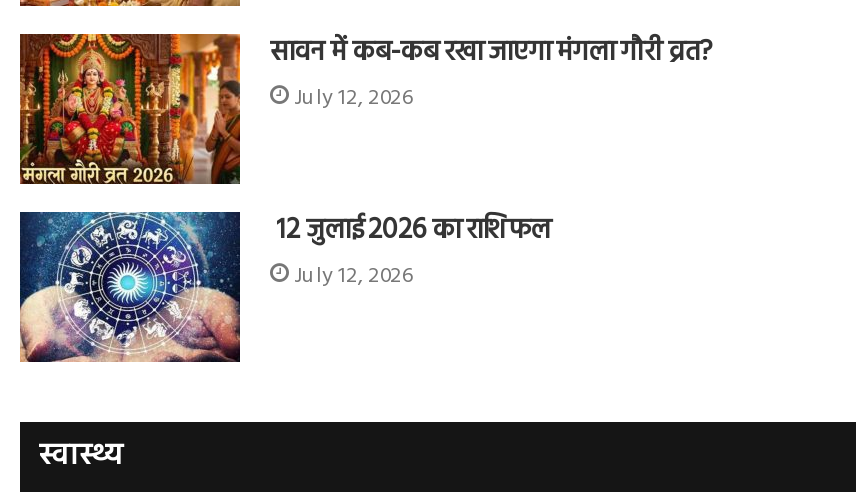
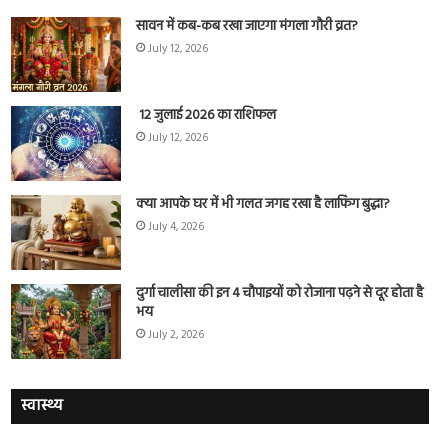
+ [image]

+ [image]
+ क्या आपके घर में भी गलत जगह रखा है लाफिंग बुद्धा?
+ July 4, 2026
+ दुर्गा चालीसा की इन 4 चौपाइयों को रोजाना पढ़ने से दूर होता है
+ भय
+ July 2, 2026
